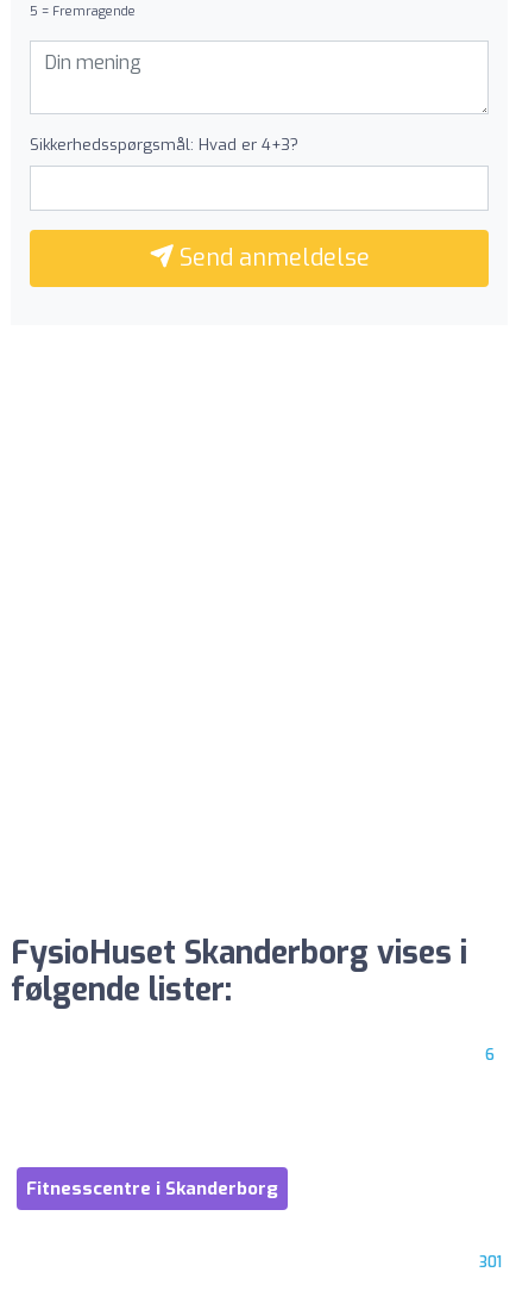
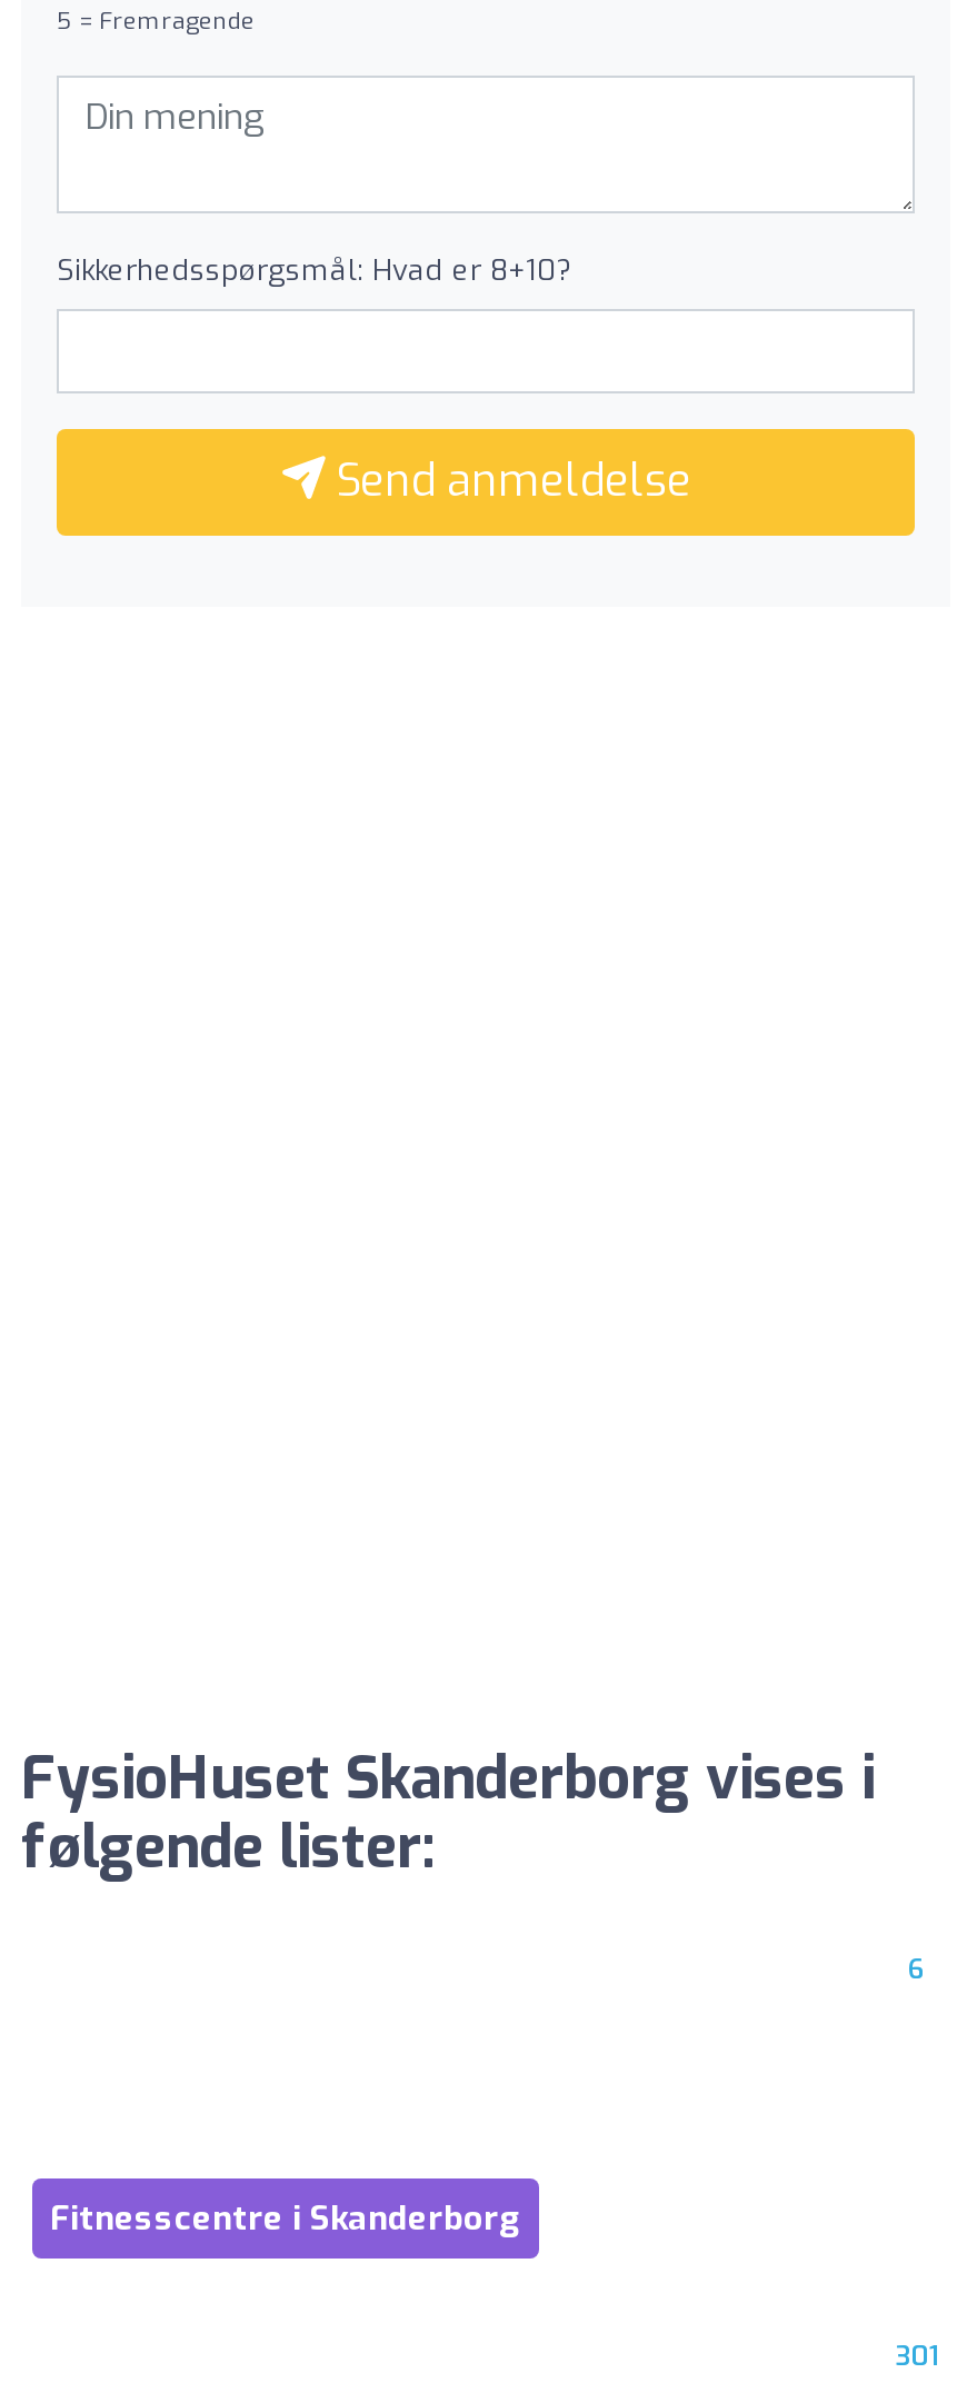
- Sikkerhedsspørgsmål: Hvad er 4+3?
+ Sikkerhedsspørgsmål: Hvad er 8+10?
